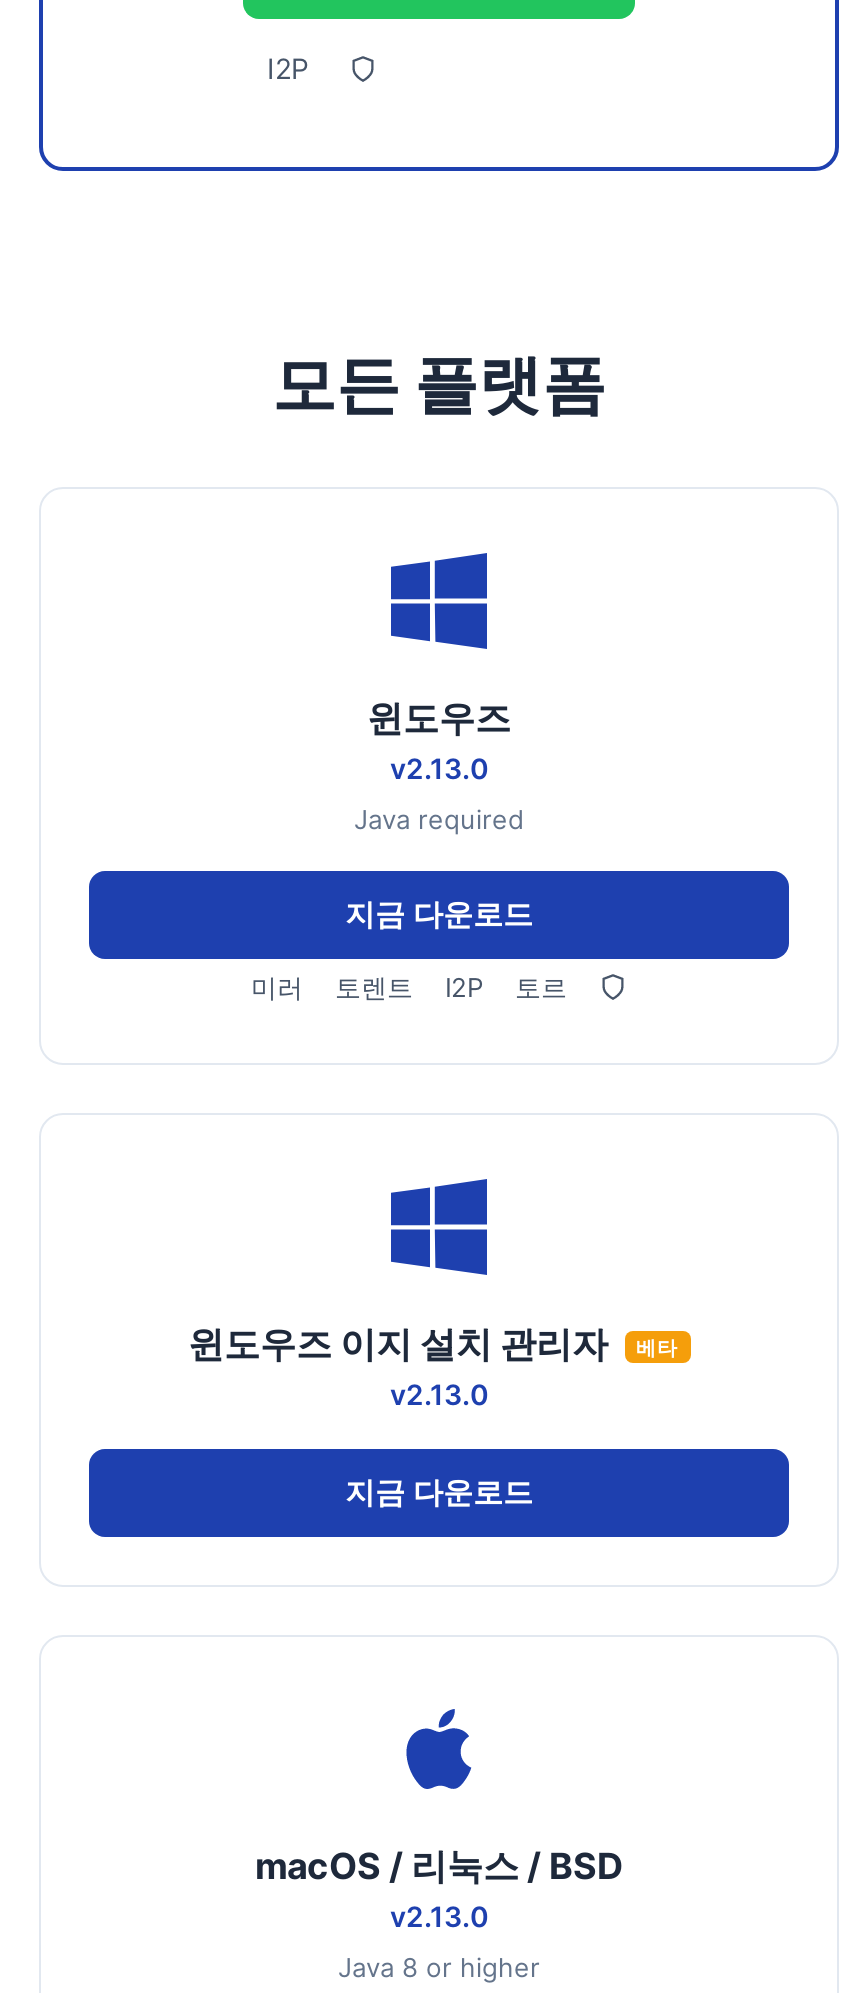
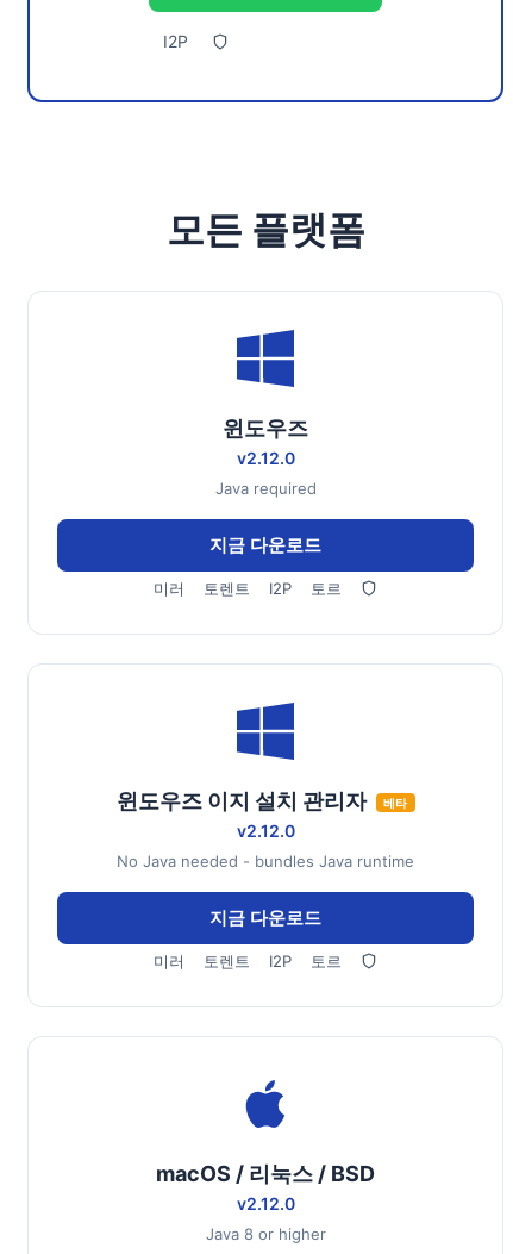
- v2.13.0
+ v2.12.0

- v2.13.0
+ v2.12.0
+ No Java needed - bundles Java runtime

+ 미러
+ 토렌트
+ I2P
+ 토르

- v2.13.0
+ v2.12.0
